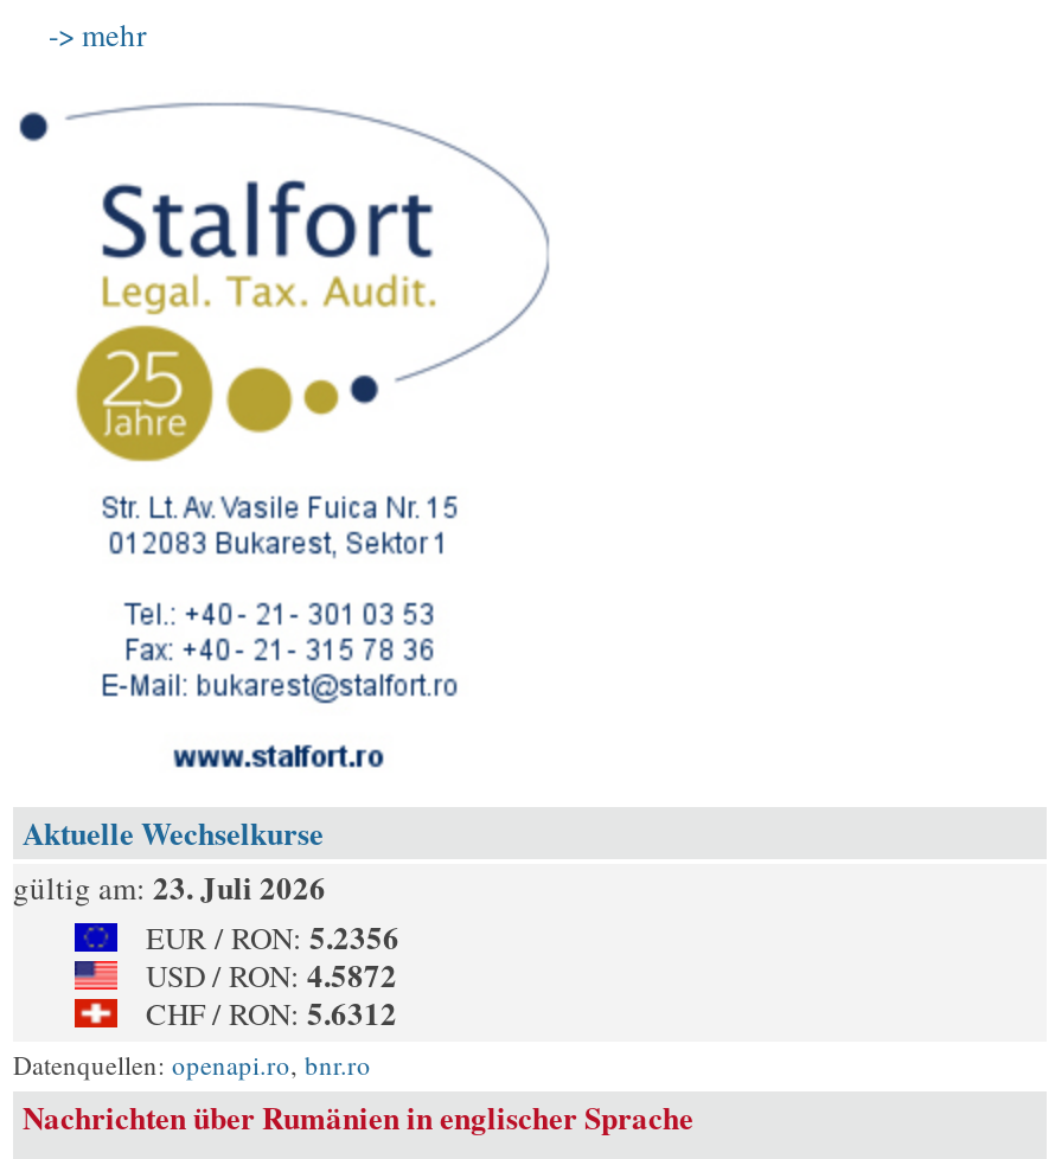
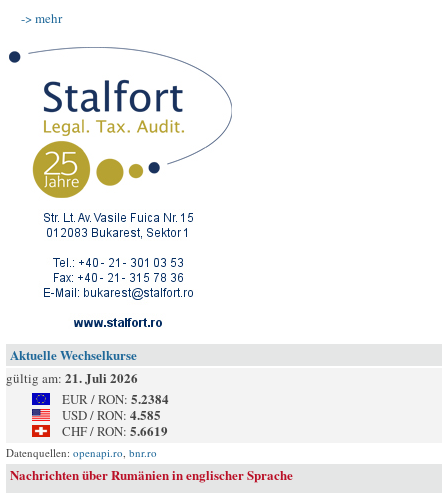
- gültig am: 23. Juli 2026
+ gültig am: 21. Juli 2026

- EUR / RON: 5.2356
+ EUR / RON: 5.2384

- USD / RON: 4.5872
+ USD / RON: 4.585

- CHF / RON: 5.6312
+ CHF / RON: 5.6619
